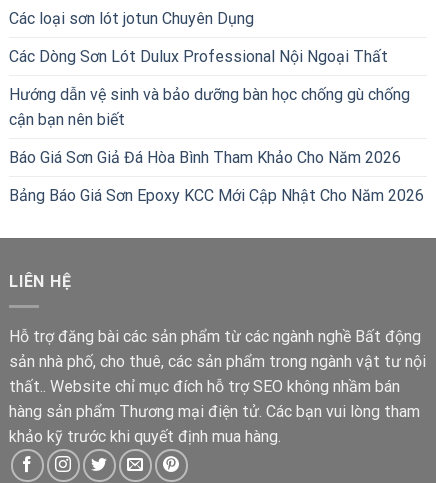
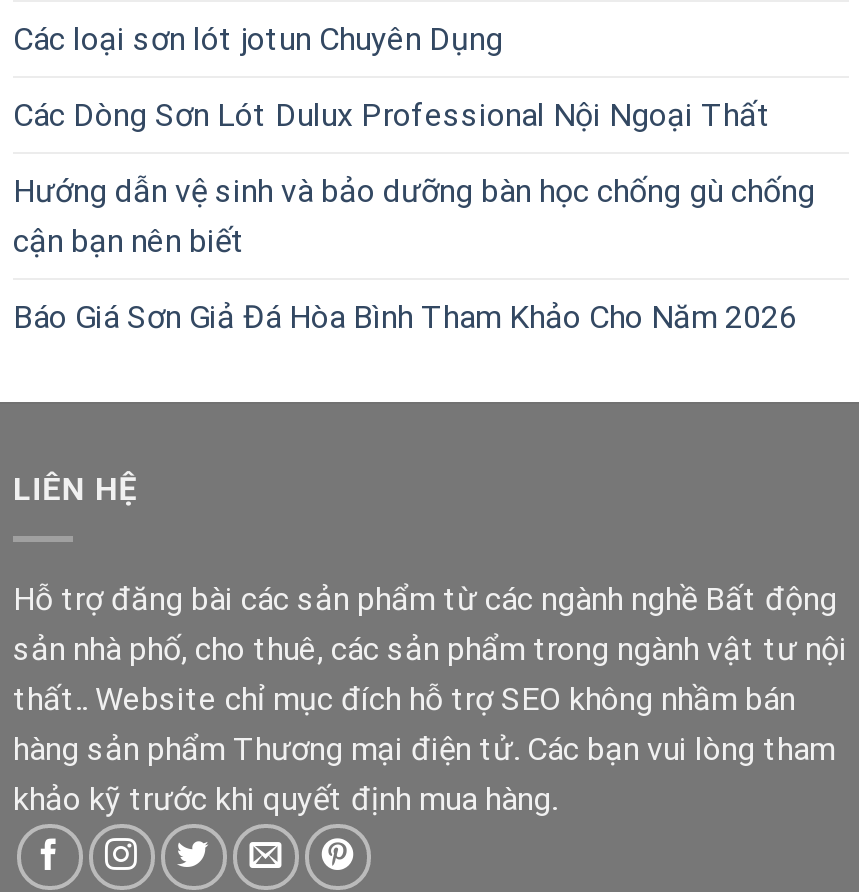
- Bảng Báo Giá Sơn Epoxy KCC Mới Cập Nhật Cho Năm 2026
